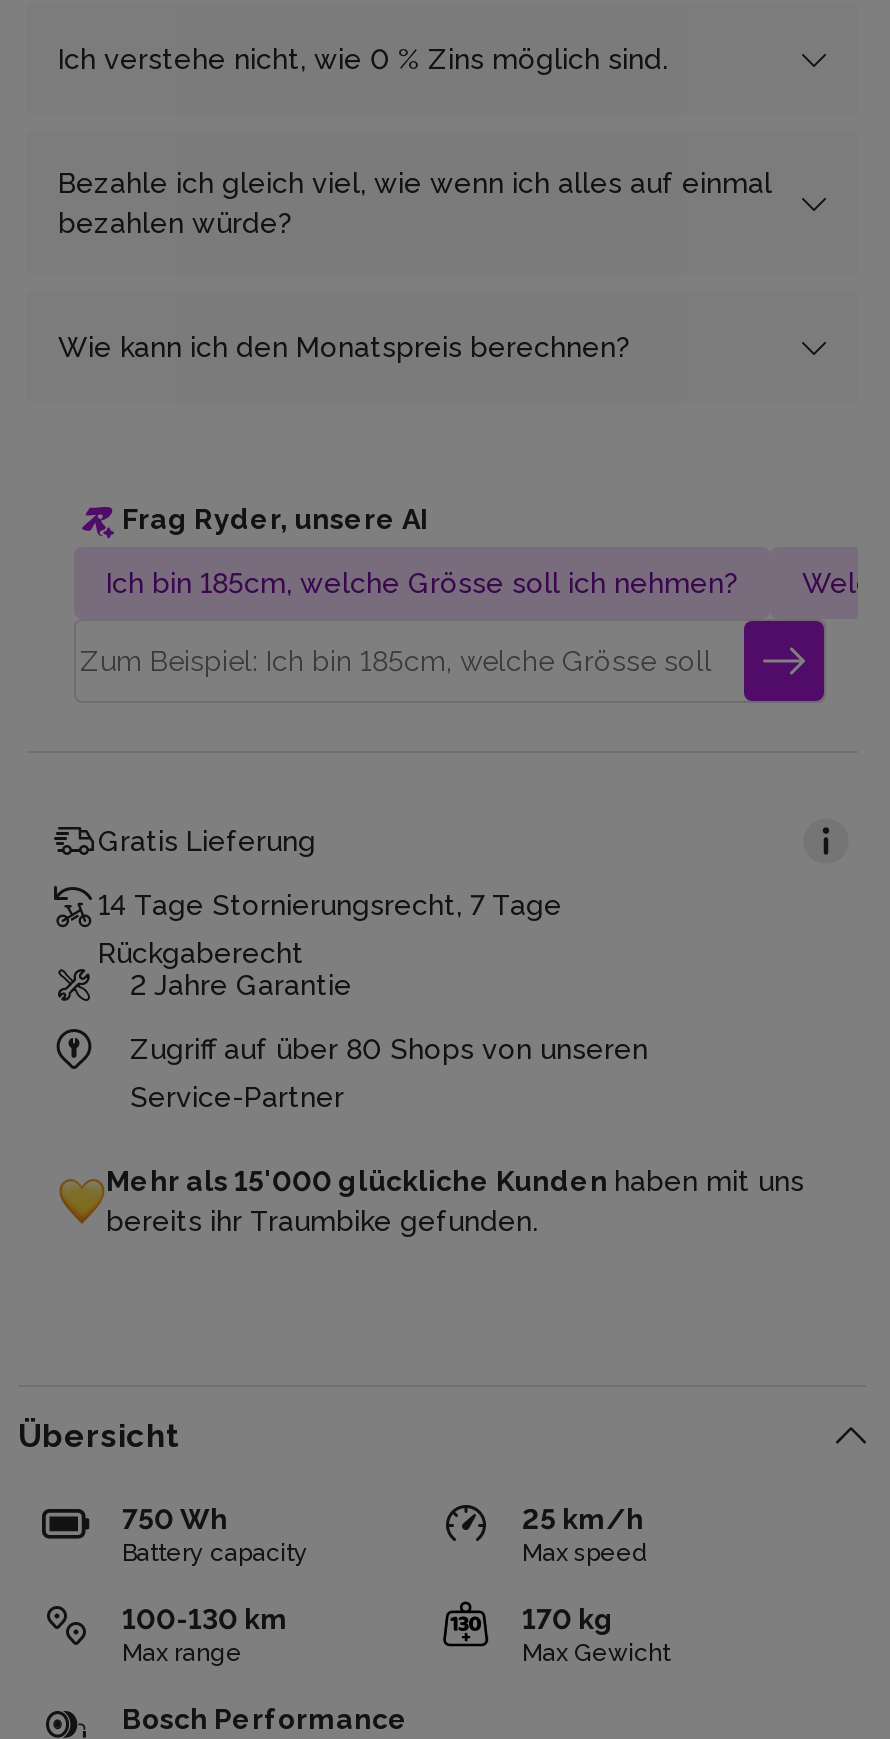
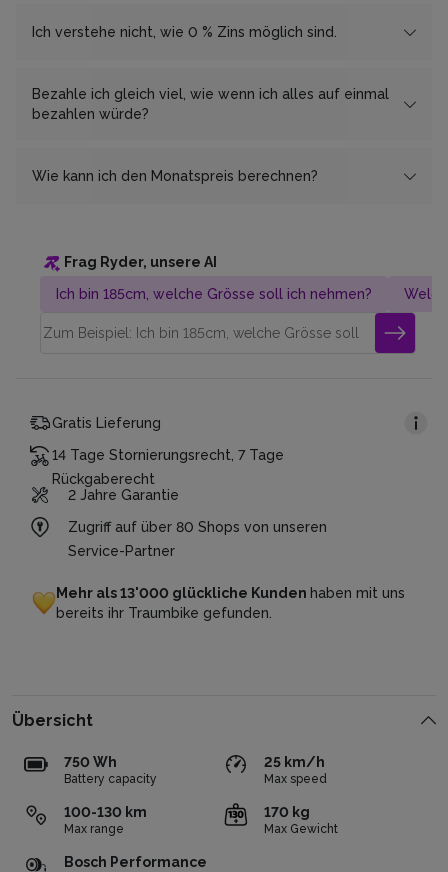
- Mehr als 15'000 glückliche Kunden haben mit uns
+ Mehr als 13'000 glückliche Kunden haben mit uns
